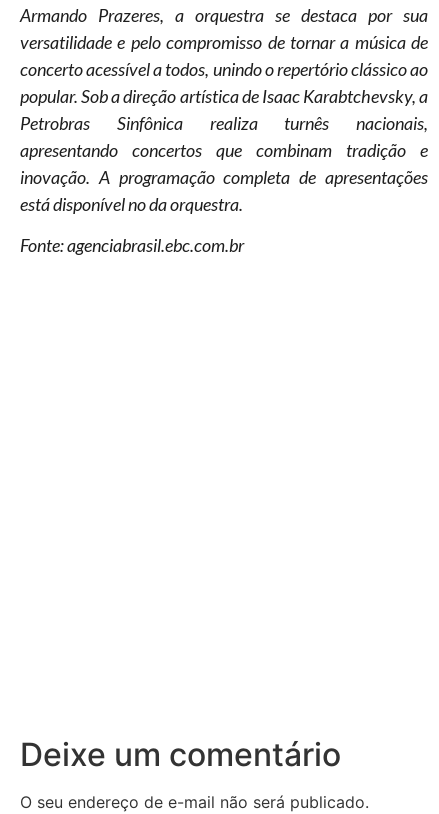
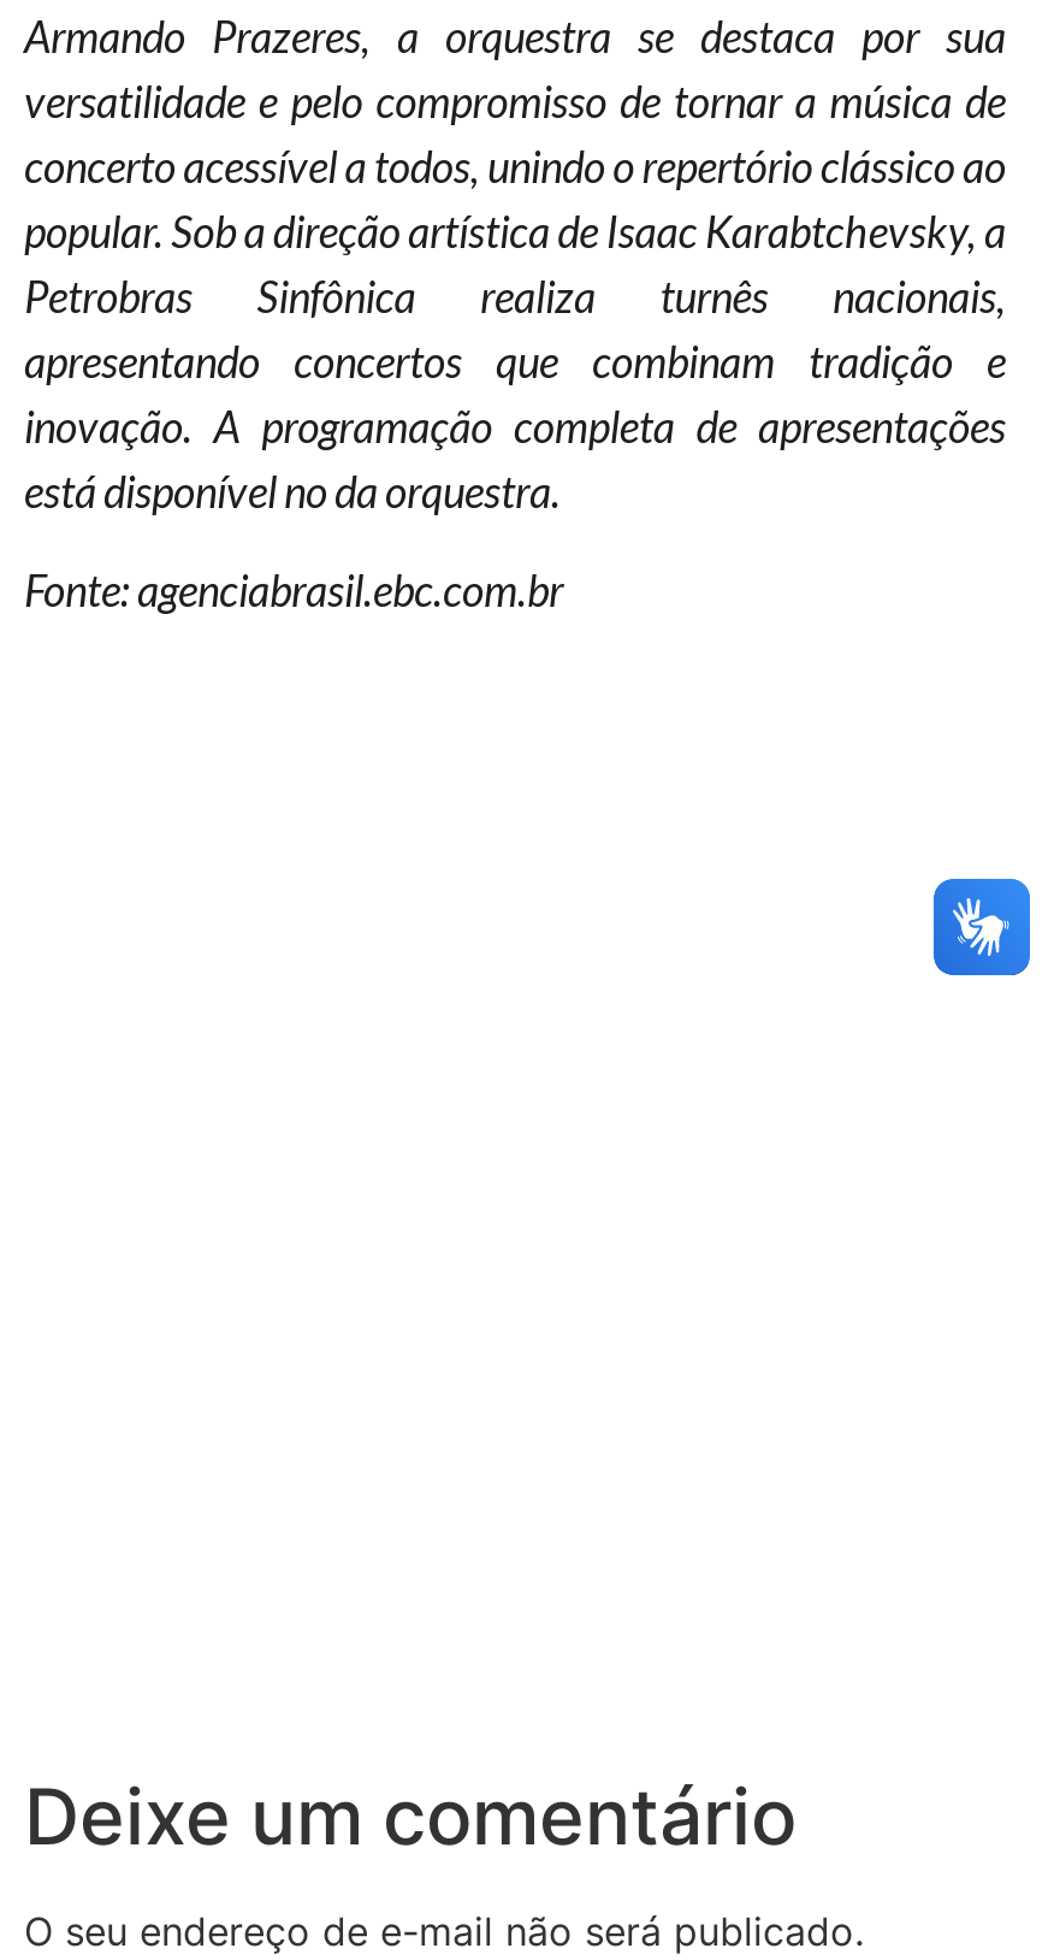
+ [image]
